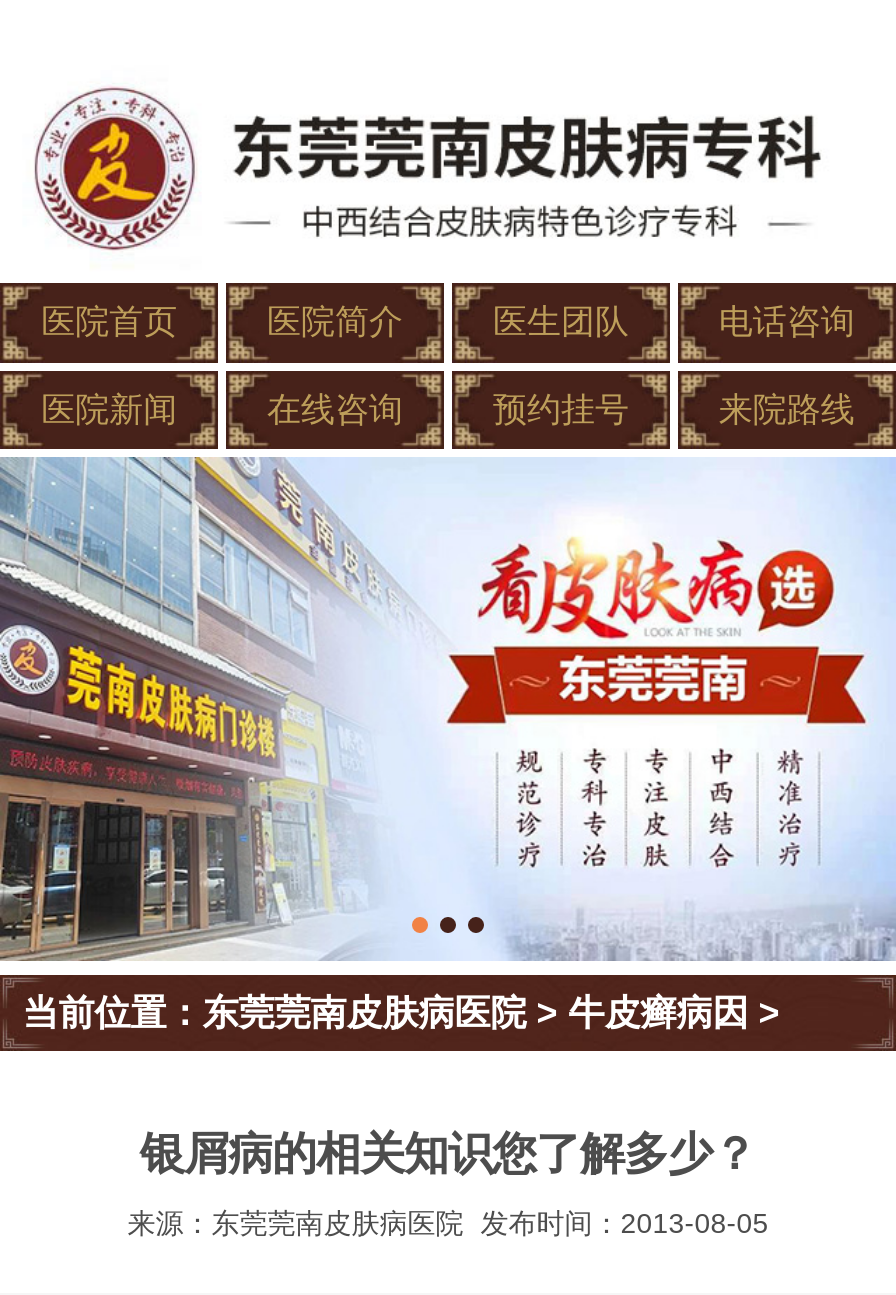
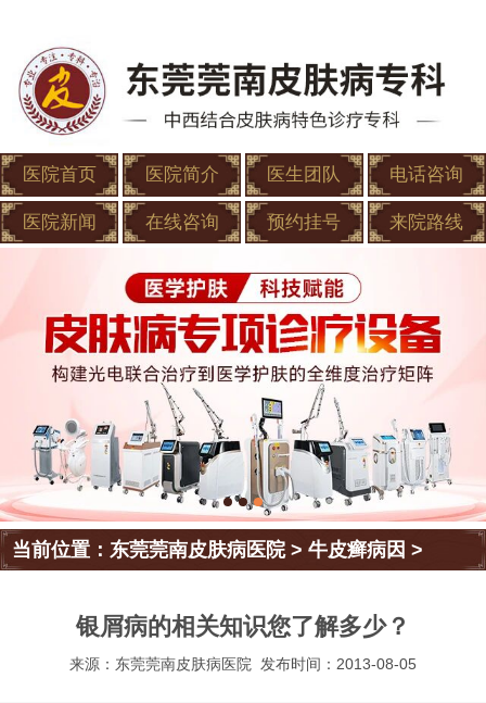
- [image]
+ [image]
